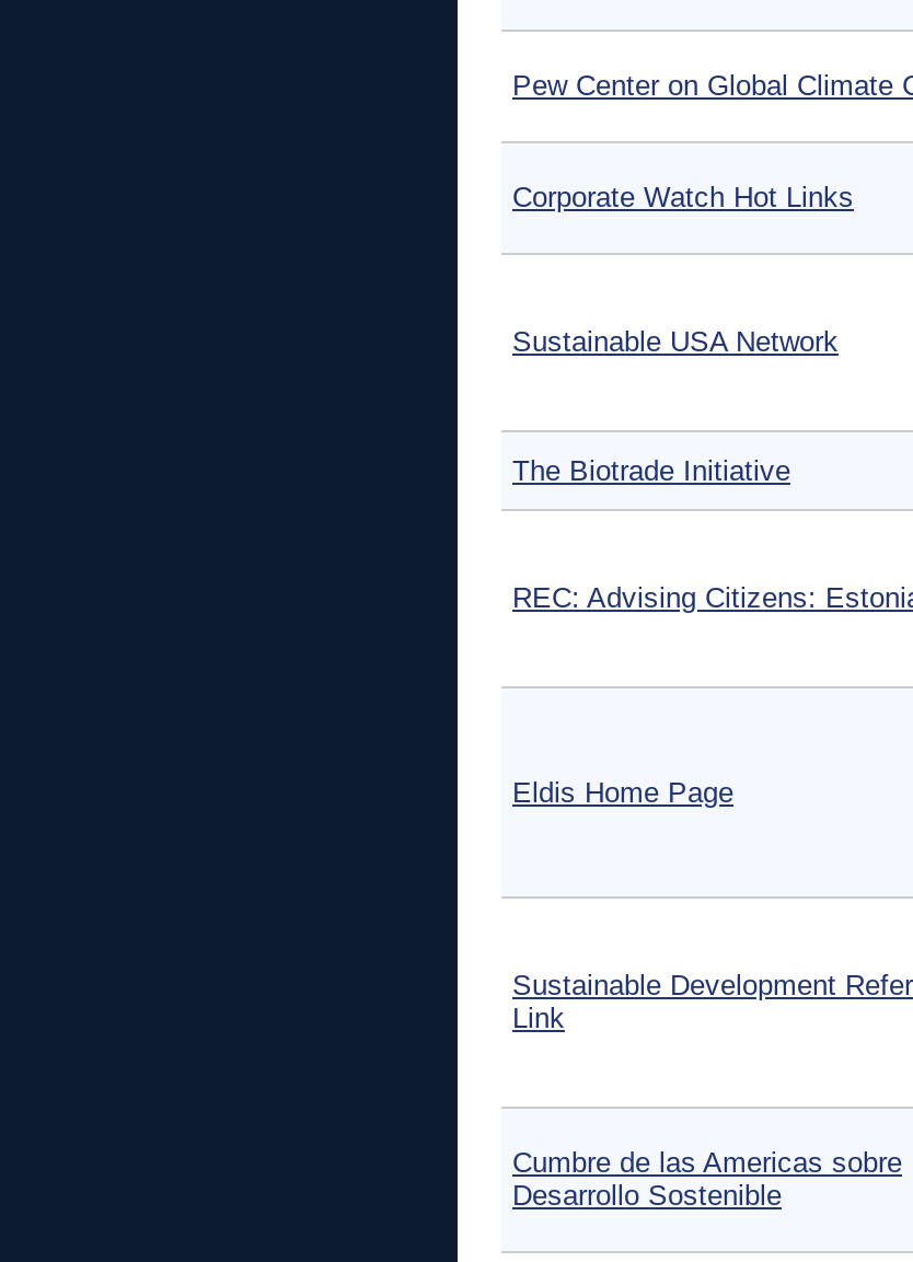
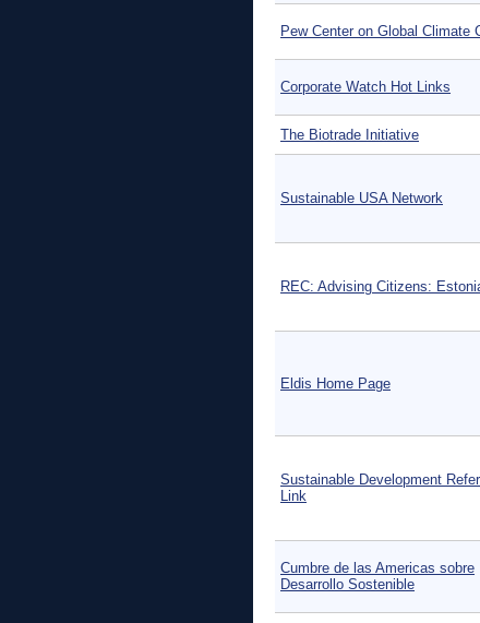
moved down: Sustainable USA Network

moved up: The Biotrade Initiative
